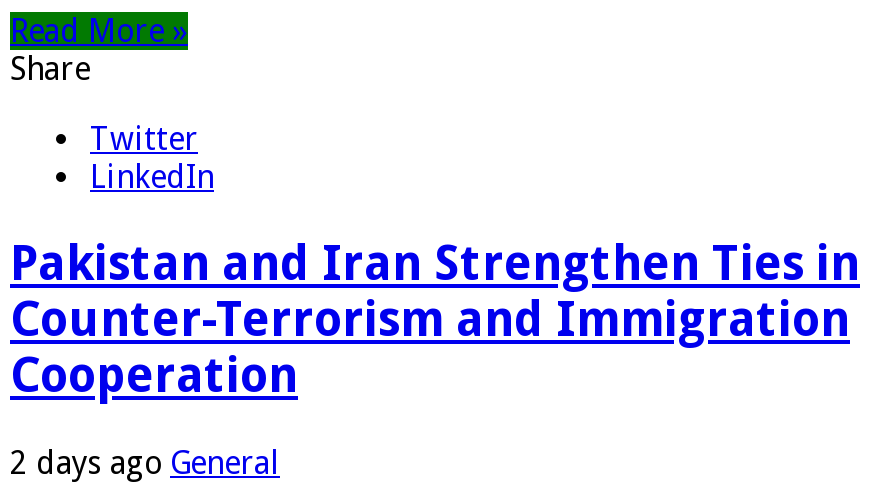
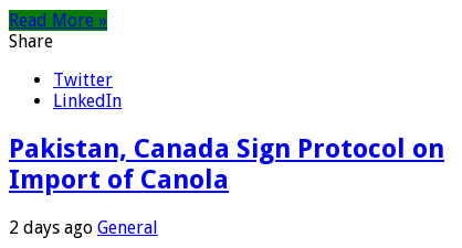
- Pakistan and Iran Strengthen Ties in
- Counter-Terrorism and Immigration
- Cooperation
+ Pakistan, Canada Sign Protocol on
+ Import of Canola
